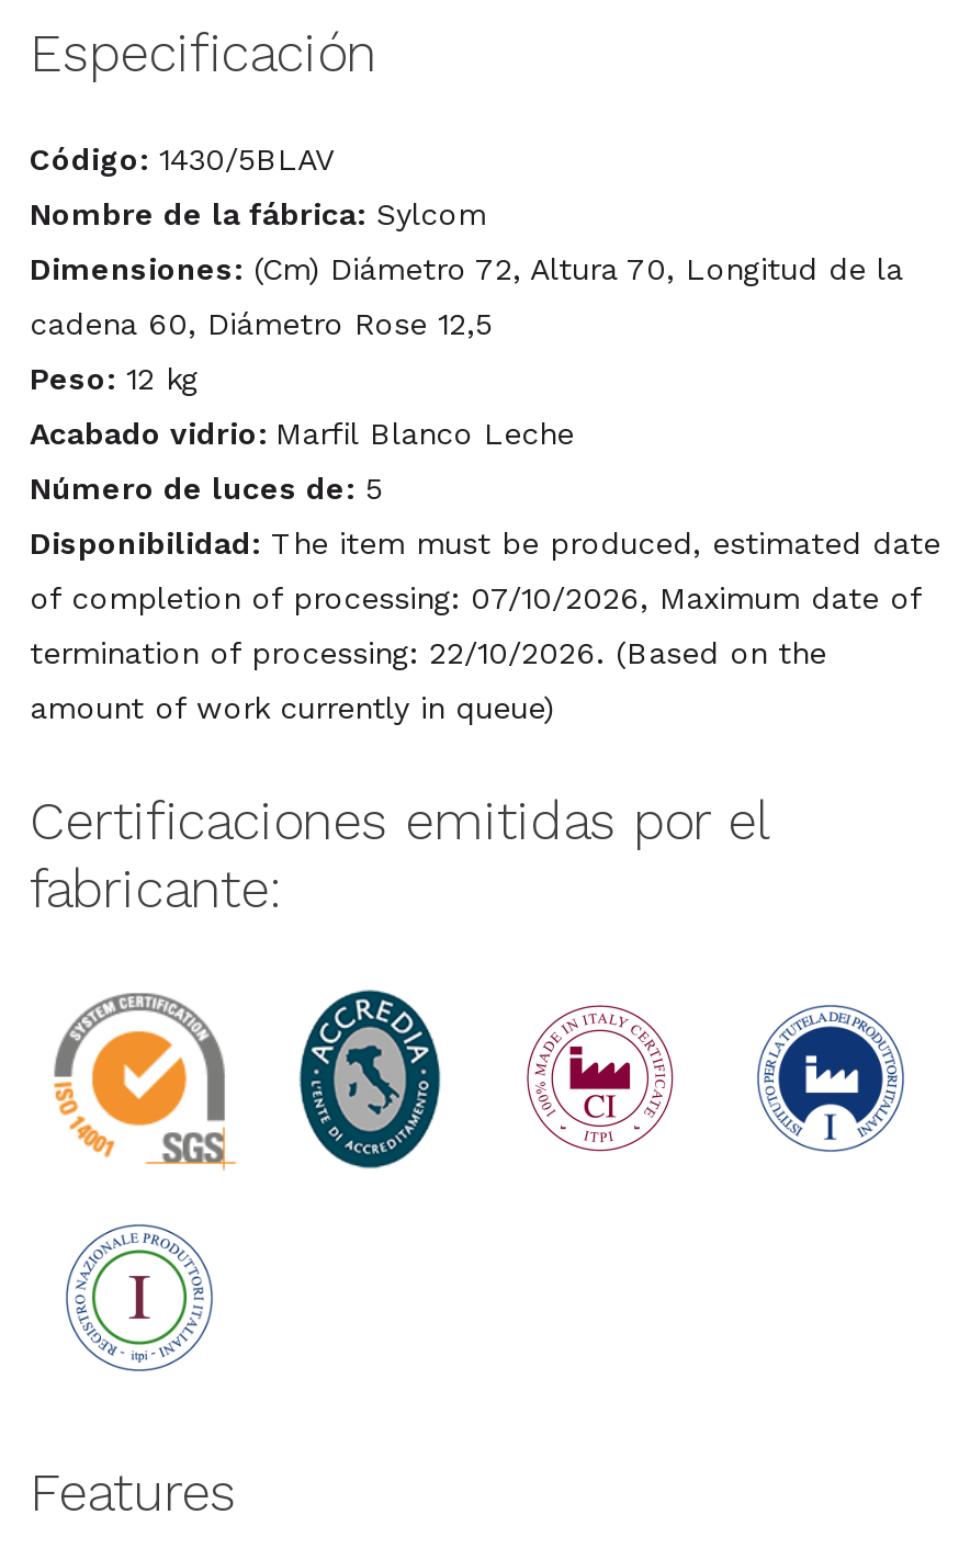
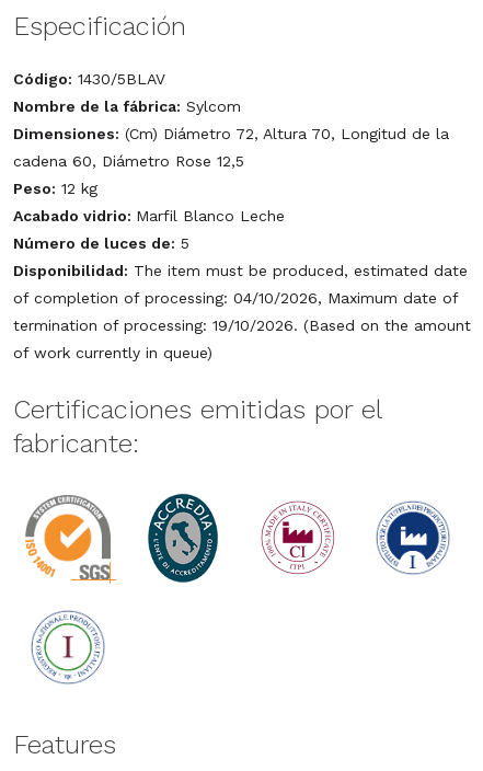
- of completion of processing: 07/10/2026, Maximum date of
+ of completion of processing: 04/10/2026, Maximum date of

- termination of processing: 22/10/2026. (Based on the
+ termination of processing: 19/10/2026. (Based on the amount

- amount of work currently in queue)
+ of work currently in queue)
